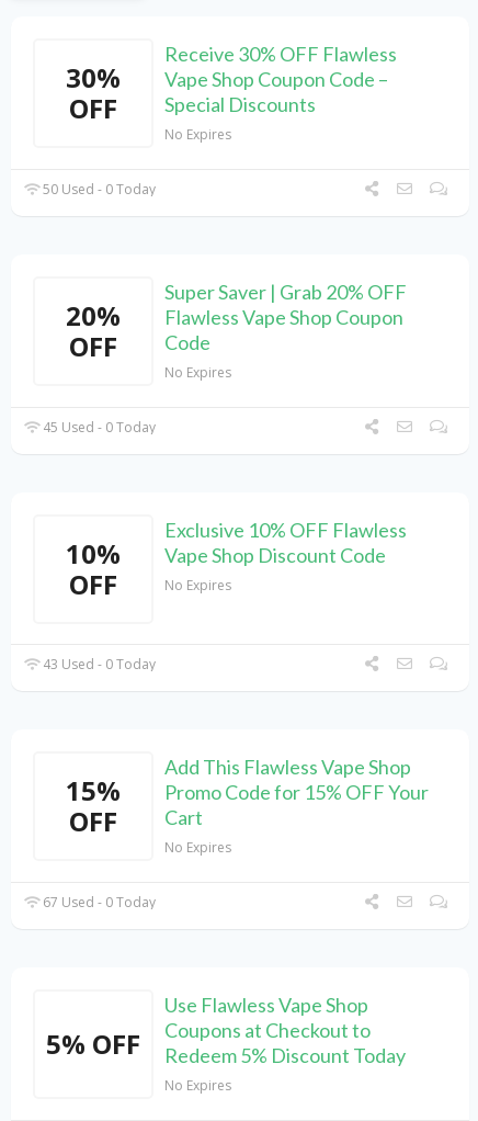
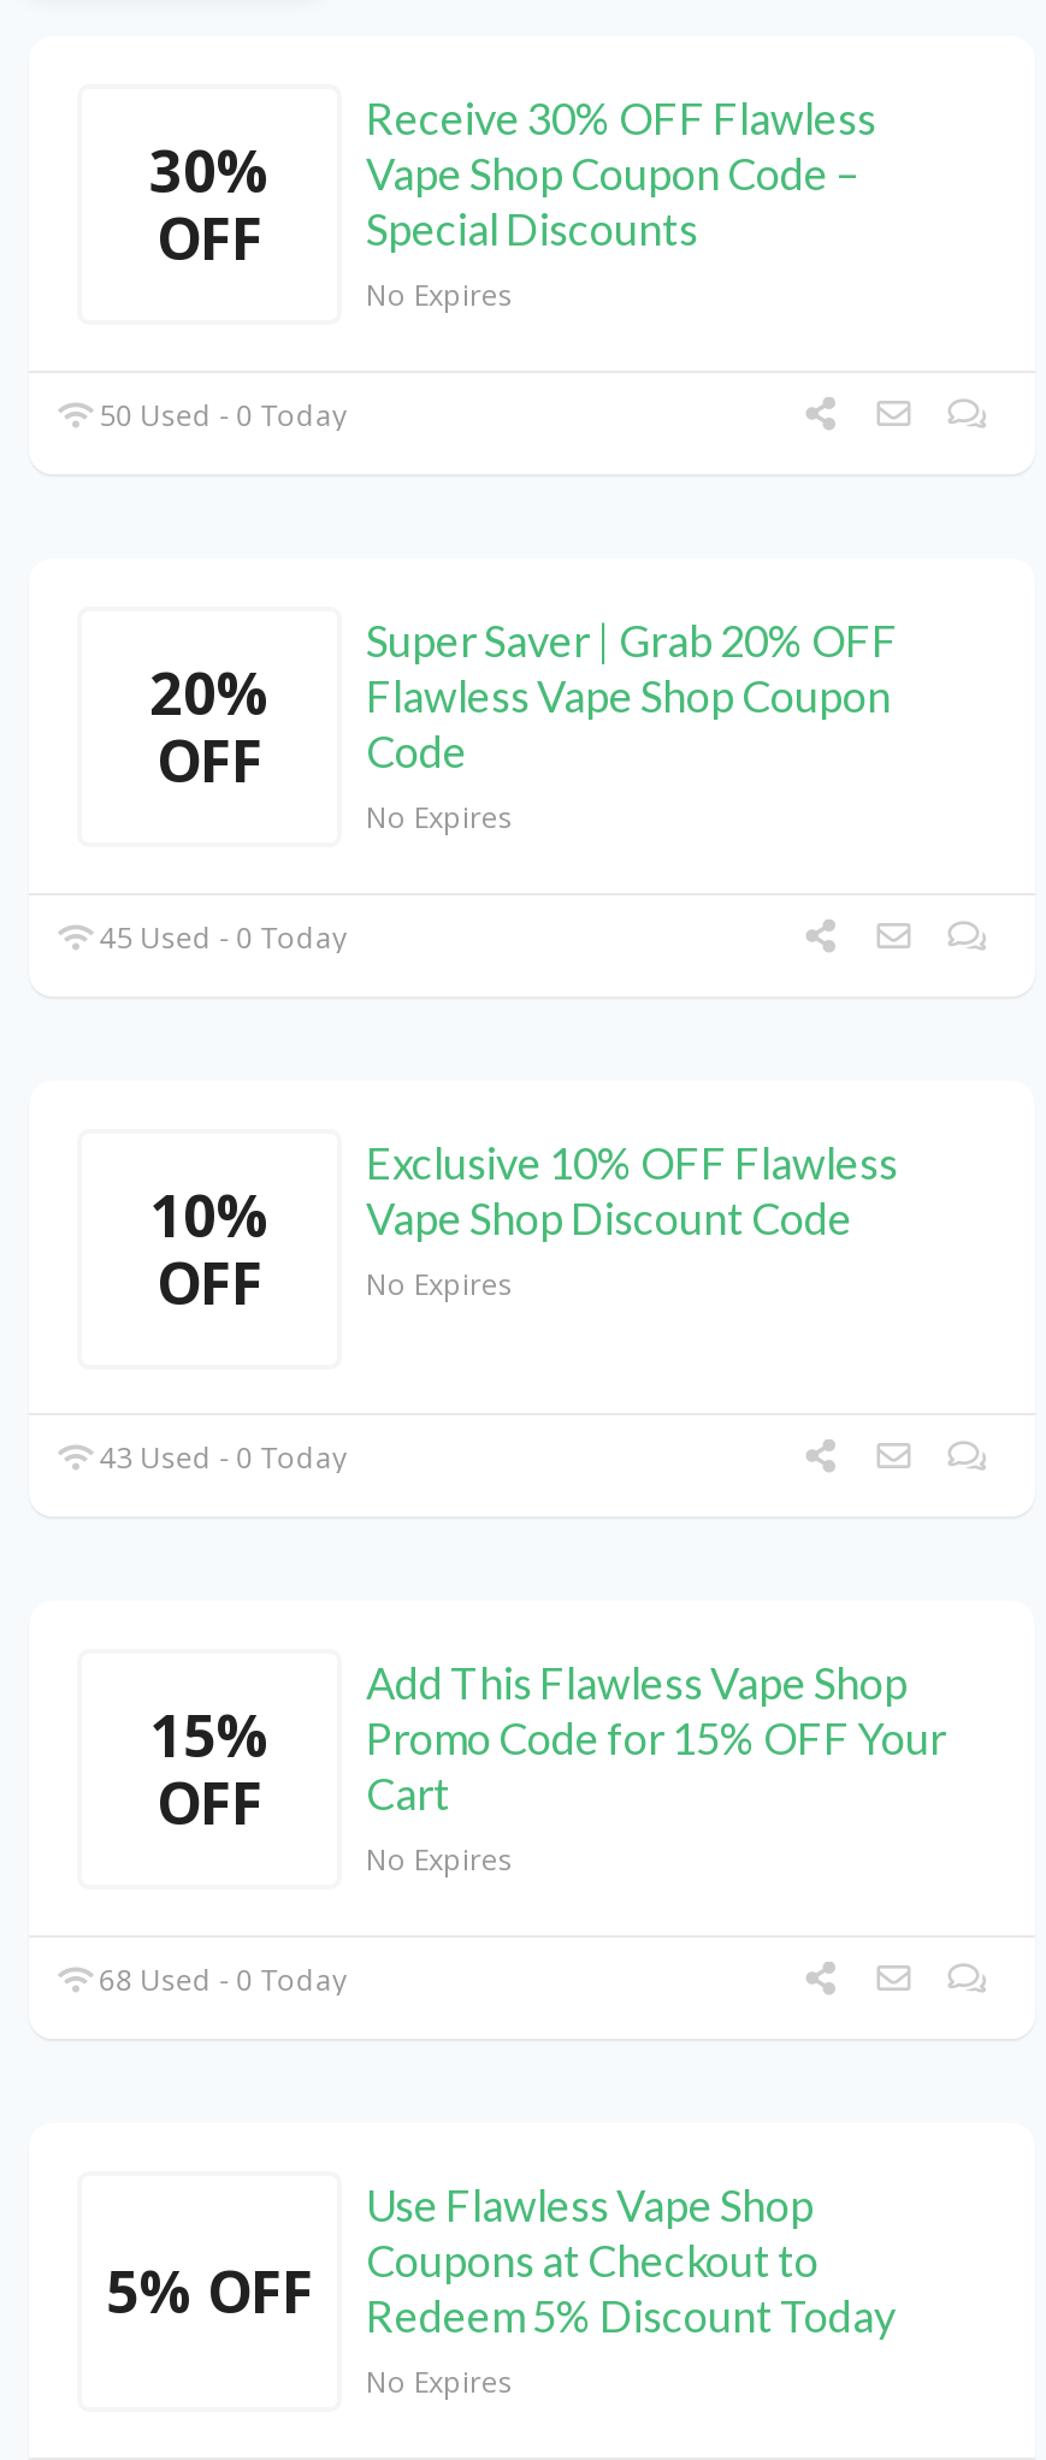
- 67 Used - 0 Today
+ 68 Used - 0 Today
